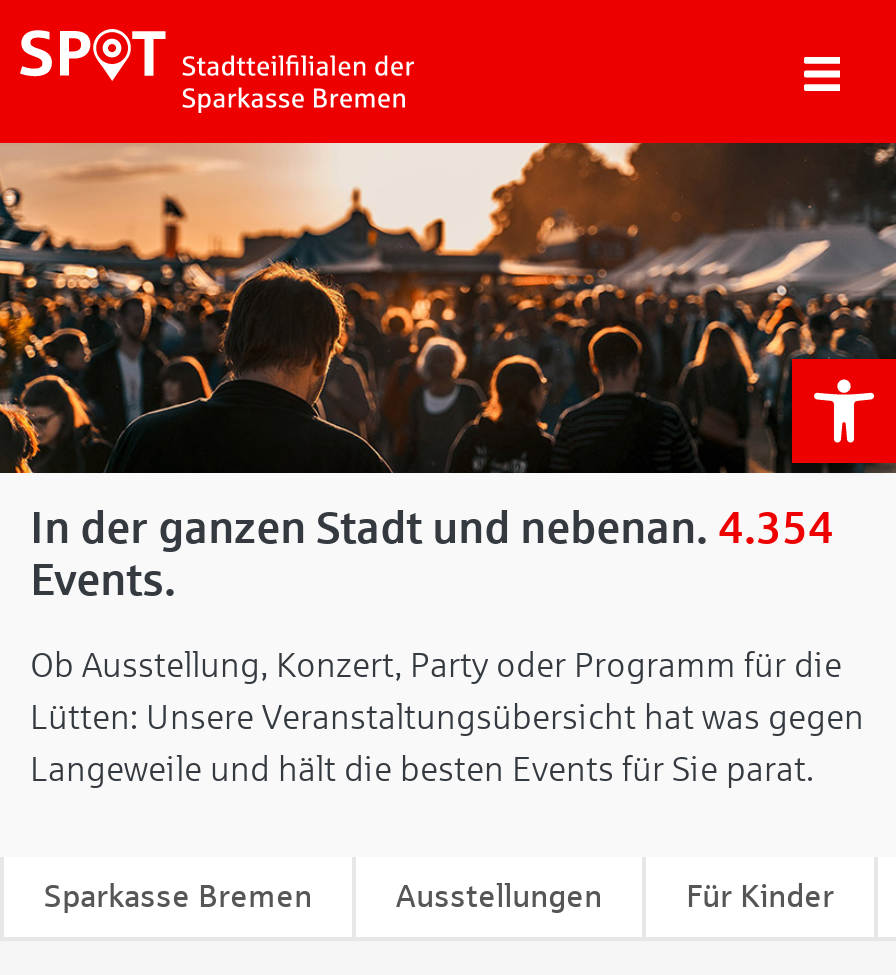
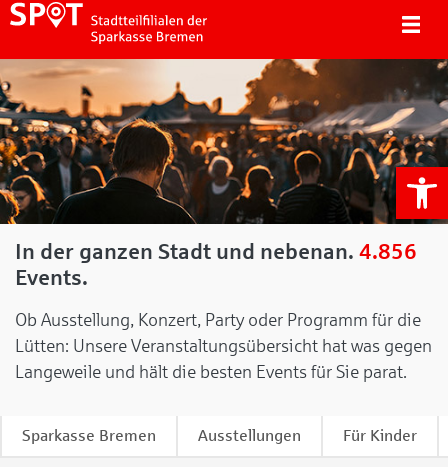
- In der ganzen Stadt und nebenan. 4.354
+ In der ganzen Stadt und nebenan. 4.856
